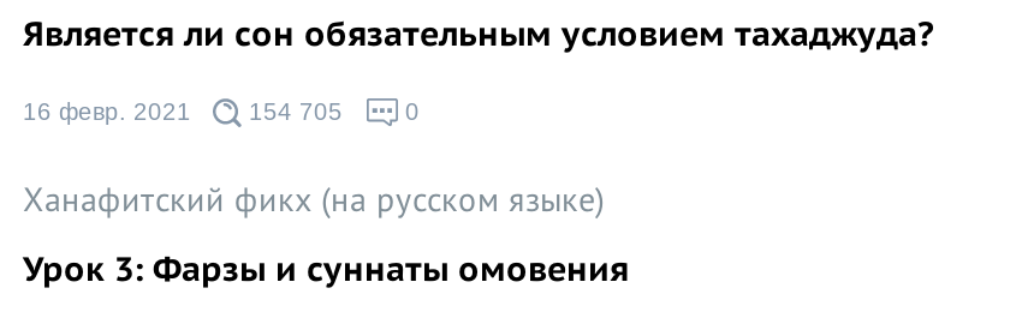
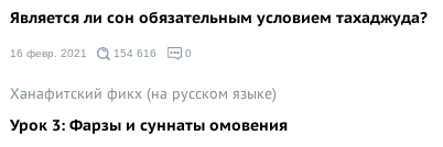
- 16 февр. 2021 154 705
+ 16 февр. 2021 154 616
